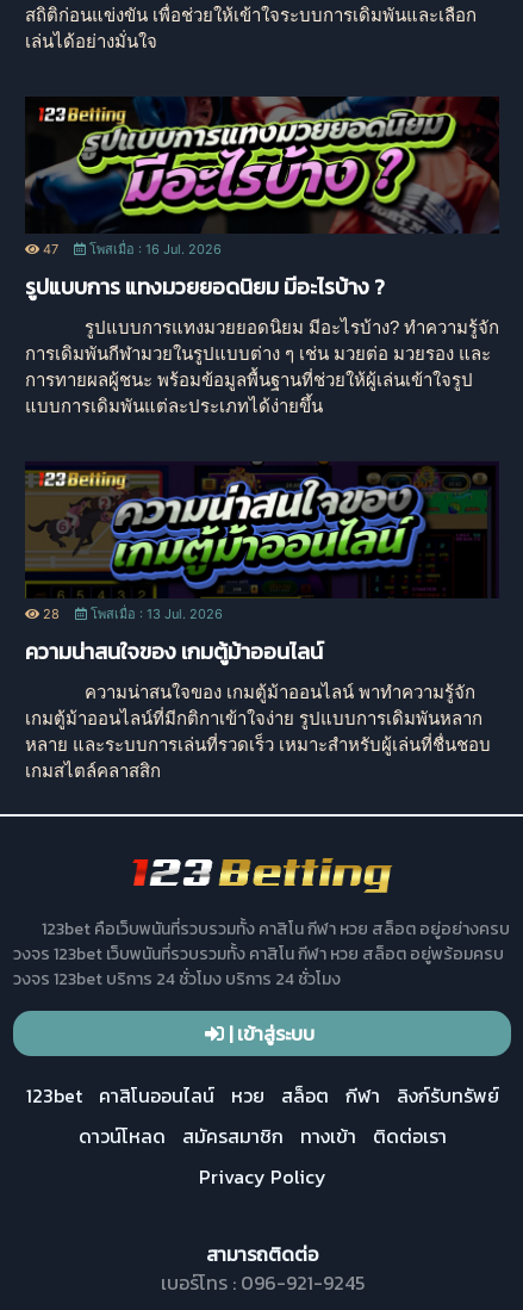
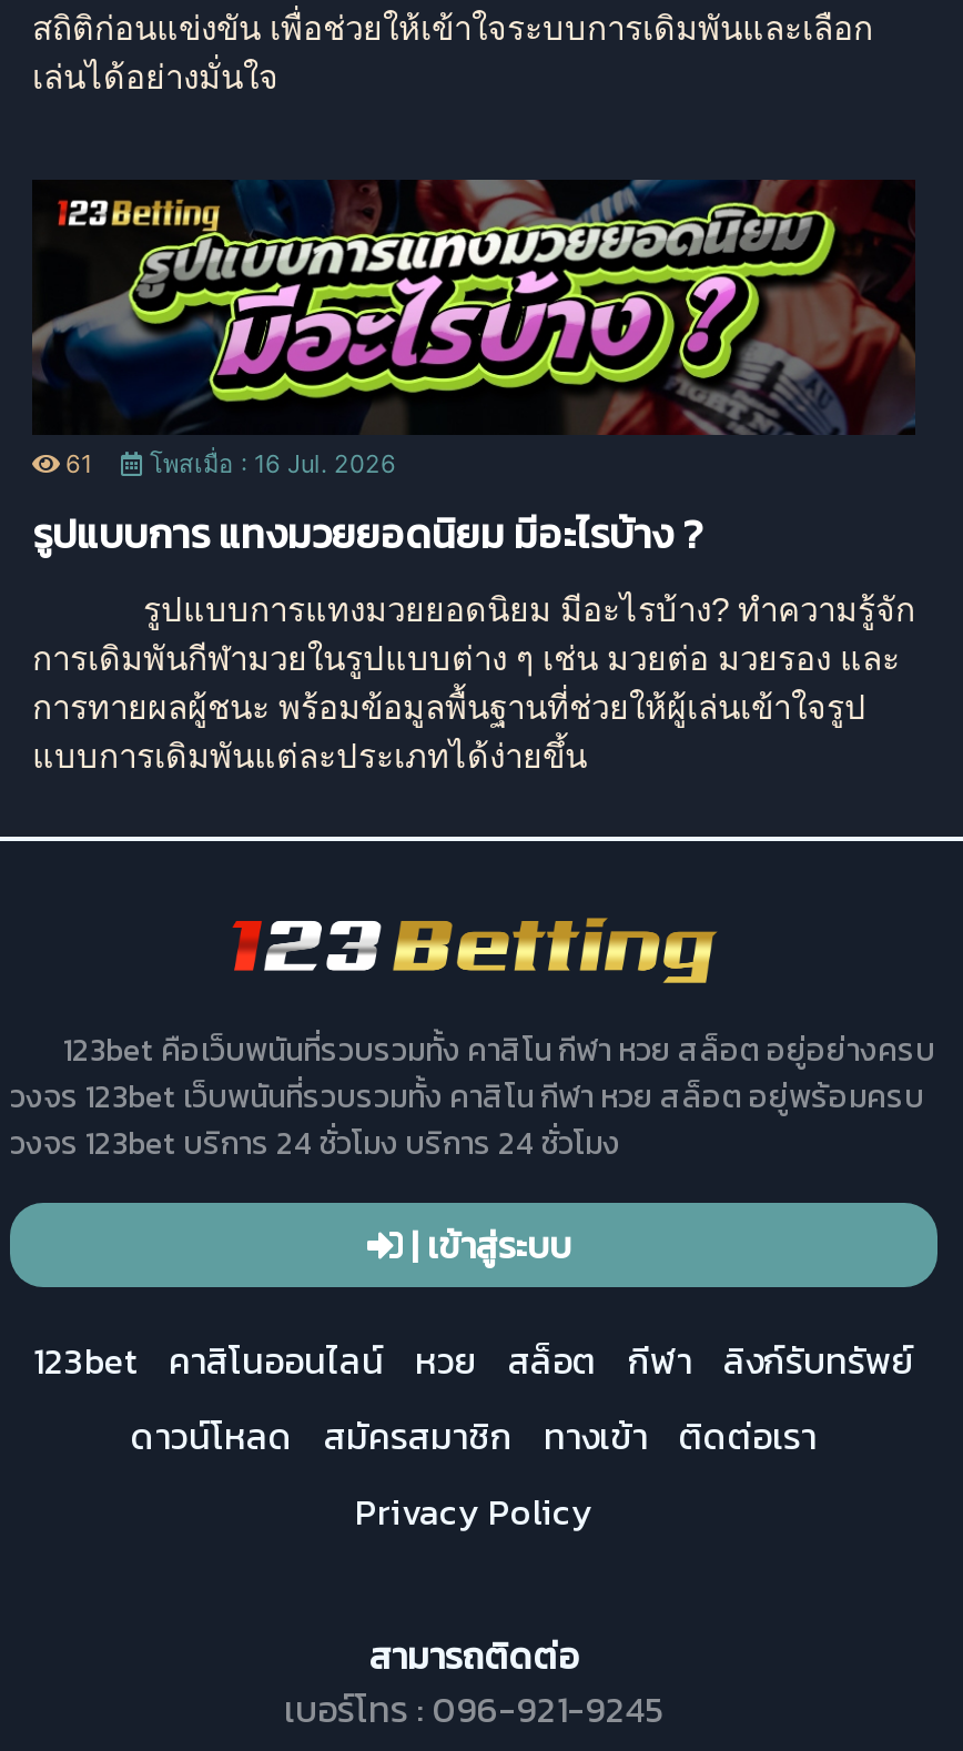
- 47 โพสเมื่อ : 16 Jul. 2026
+ 61 โพสเมื่อ : 16 Jul. 2026

- [image]
- 28
- โพสเมื่อ : 13 Jul. 2026
- ความน่าสนใจของ เกมตู้ม้าออนไลน์
- ความน่าสนใจของ เกมตู้ม้าออนไลน์ พาทำความรู้จัก
- เกมตู้ม้าออนไลน์ที่มีกติกาเข้าใจง่าย รูปแบบการเดิมพันหลาก
- หลาย และระบบการเล่นที่รวดเร็ว เหมาะสำหรับผู้เล่นที่ชื่นชอบ
- เกมสไตล์คลาสสิก
